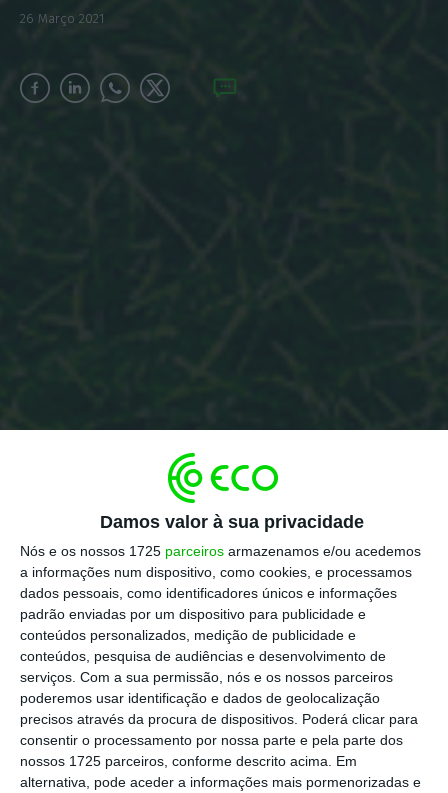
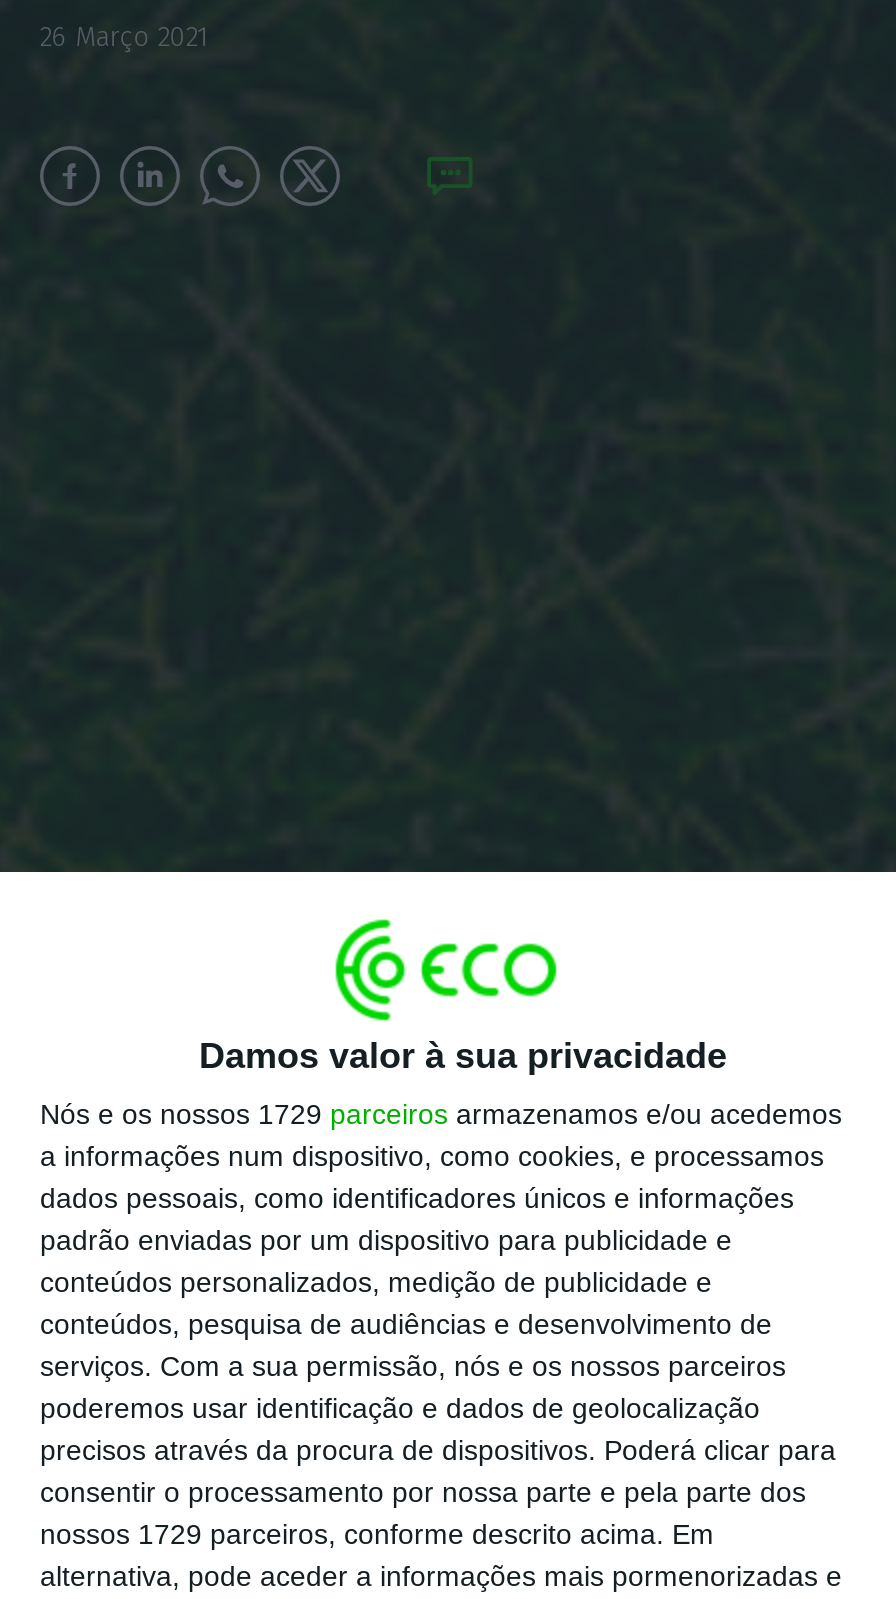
- Nós e os nossos 1725 parceiros armazenamos e/ou acedemos
+ Nós e os nossos 1729 parceiros armazenamos e/ou acedemos

- nossos 1725 parceiros, conforme descrito acima. Em
+ nossos 1729 parceiros, conforme descrito acima. Em
